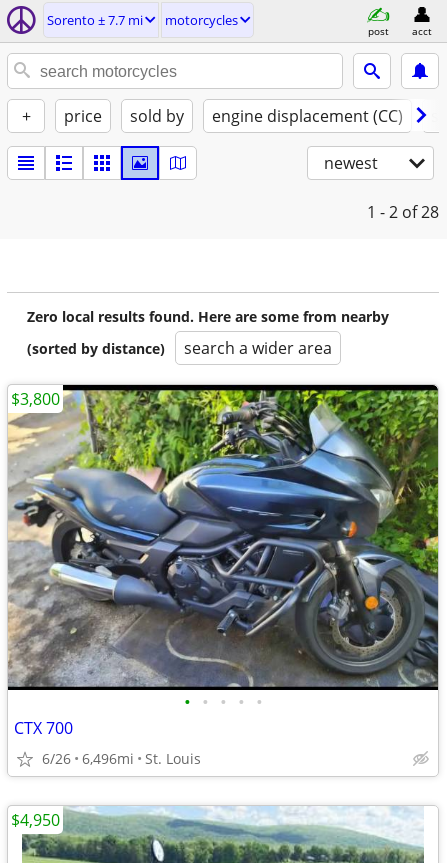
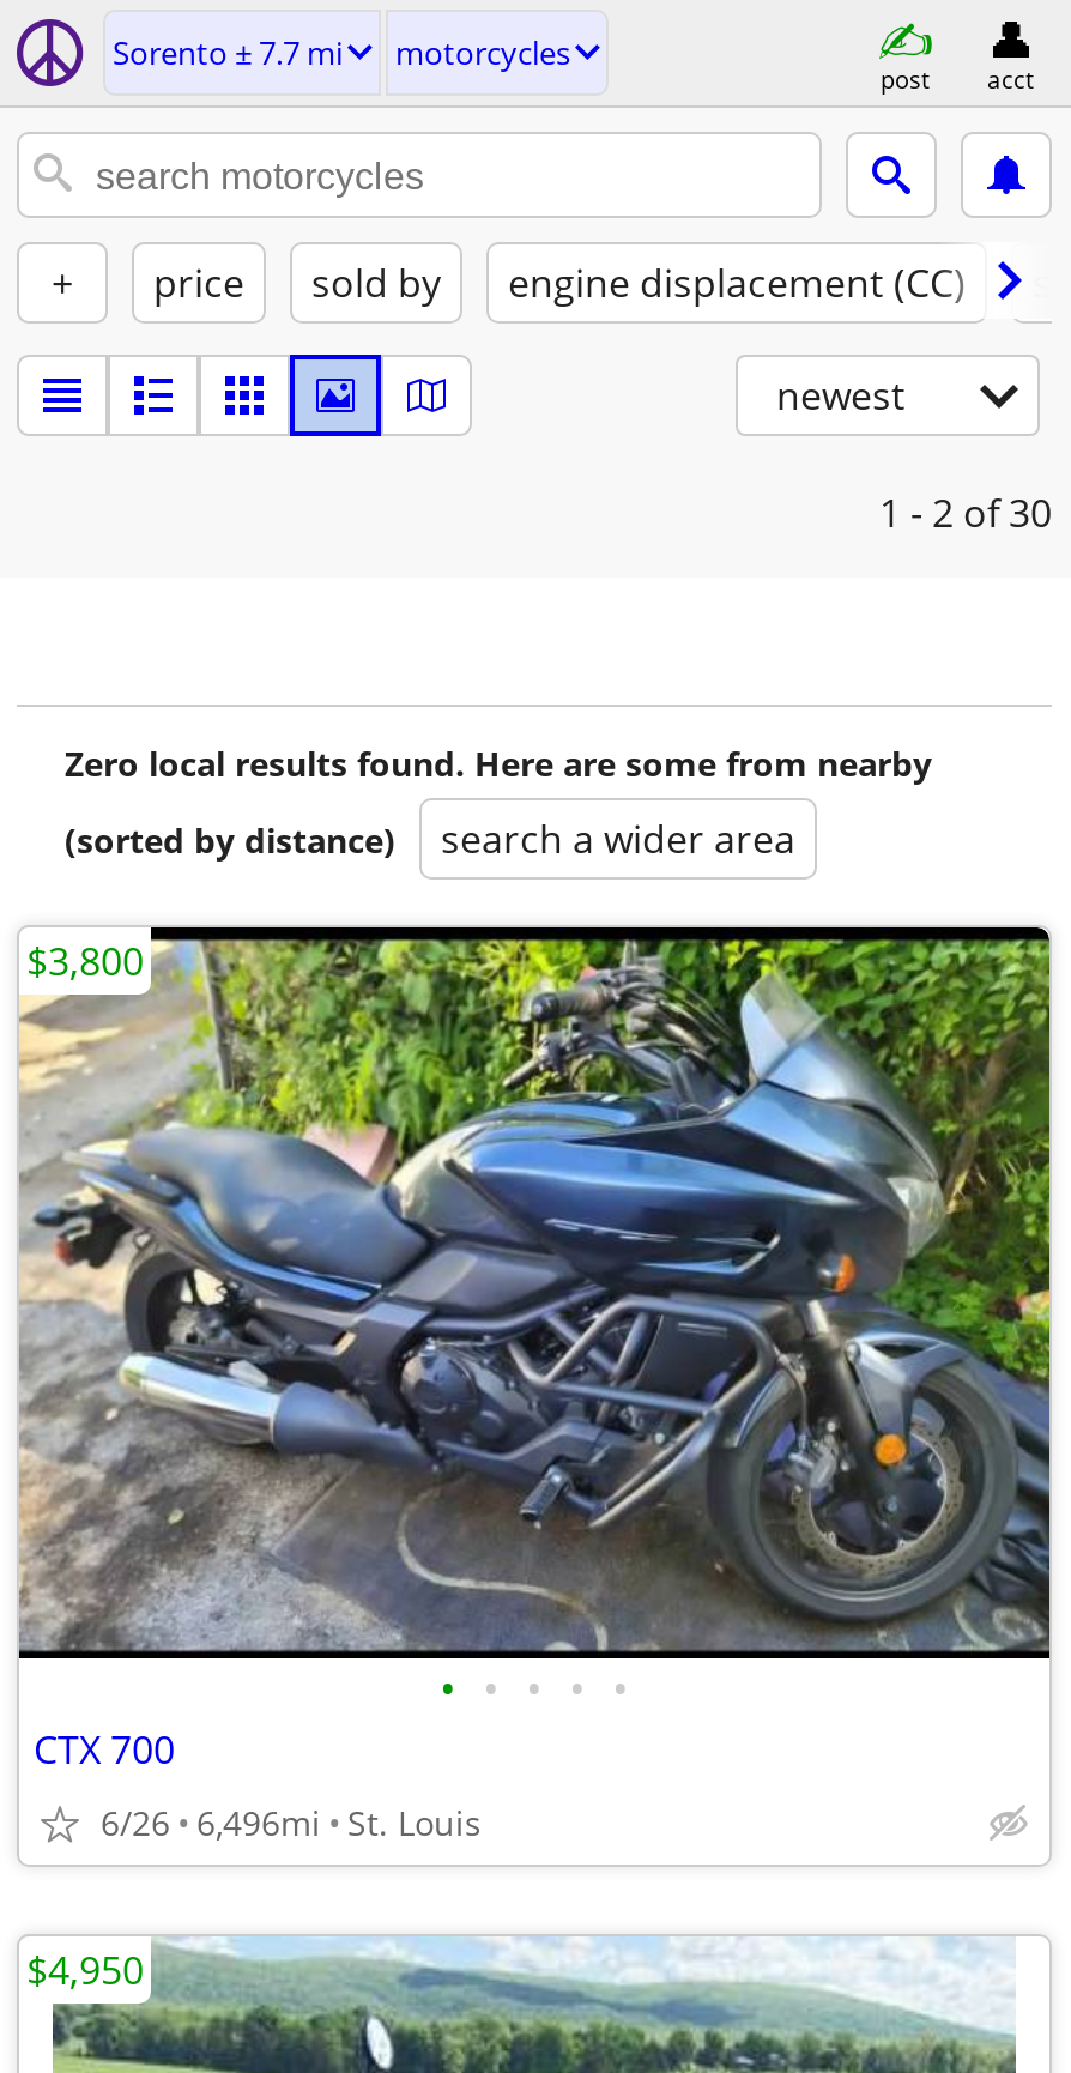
- 1 - 2 of 28
+ 1 - 2 of 30
